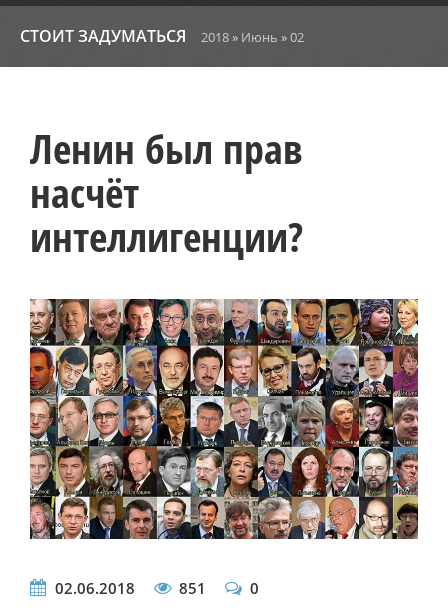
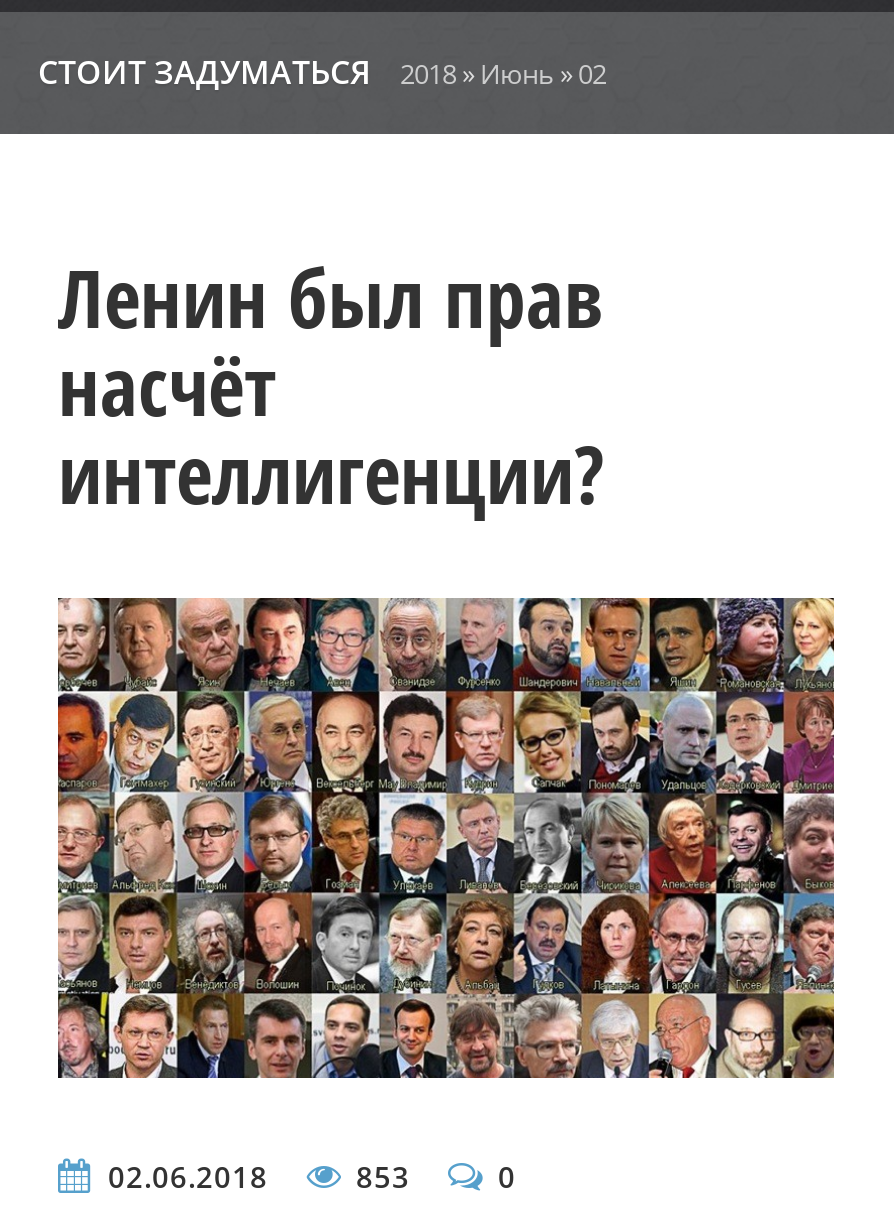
- 851
+ 853
